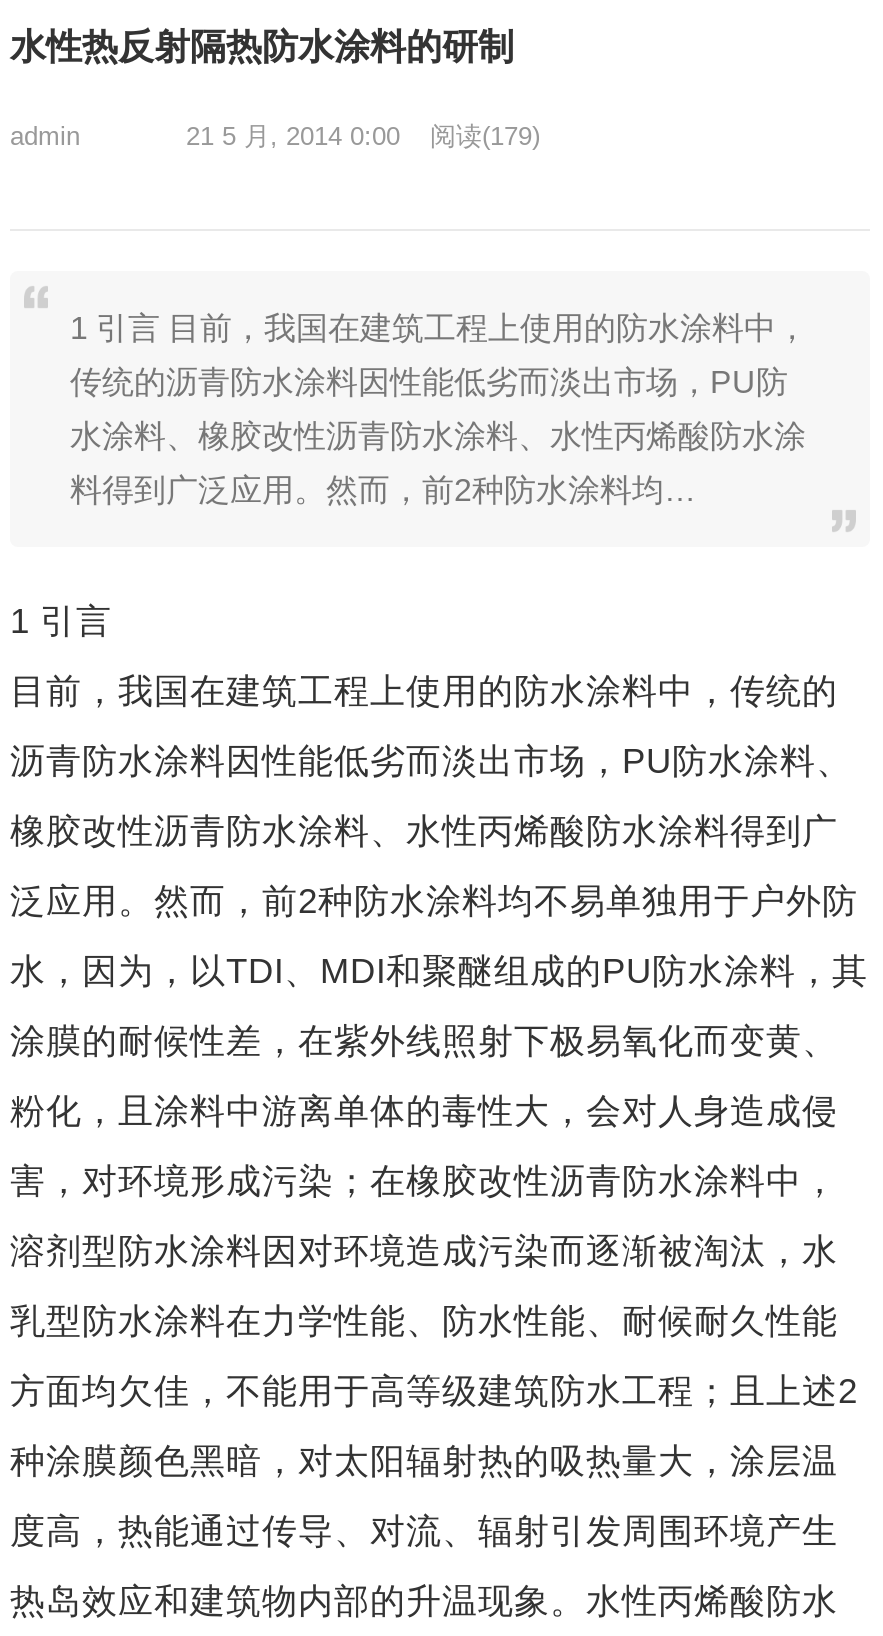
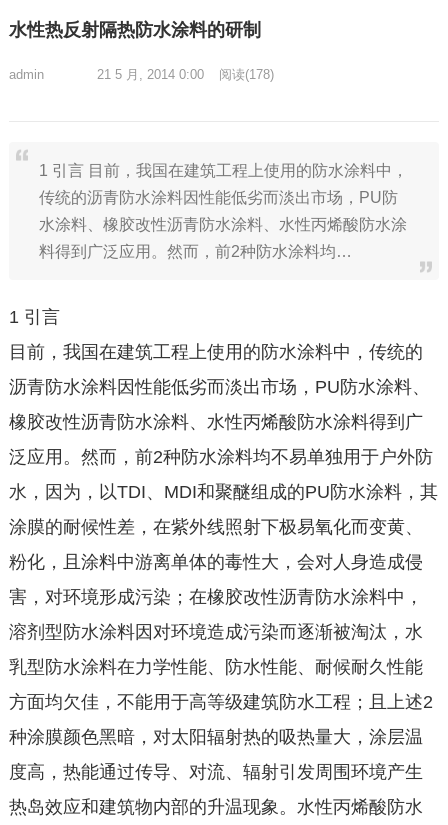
- 21 5 月, 2014 0:00 阅读(179)
+ 21 5 月, 2014 0:00 阅读(178)
